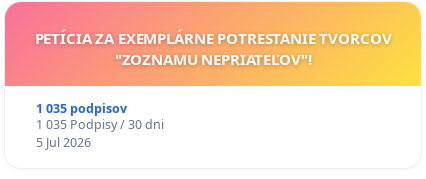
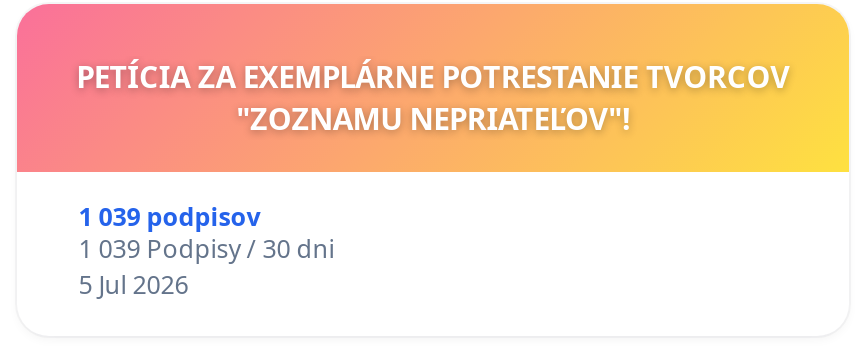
- 1 035 podpisov
+ 1 039 podpisov

- 1 035 Podpisy / 30 dni
+ 1 039 Podpisy / 30 dni
